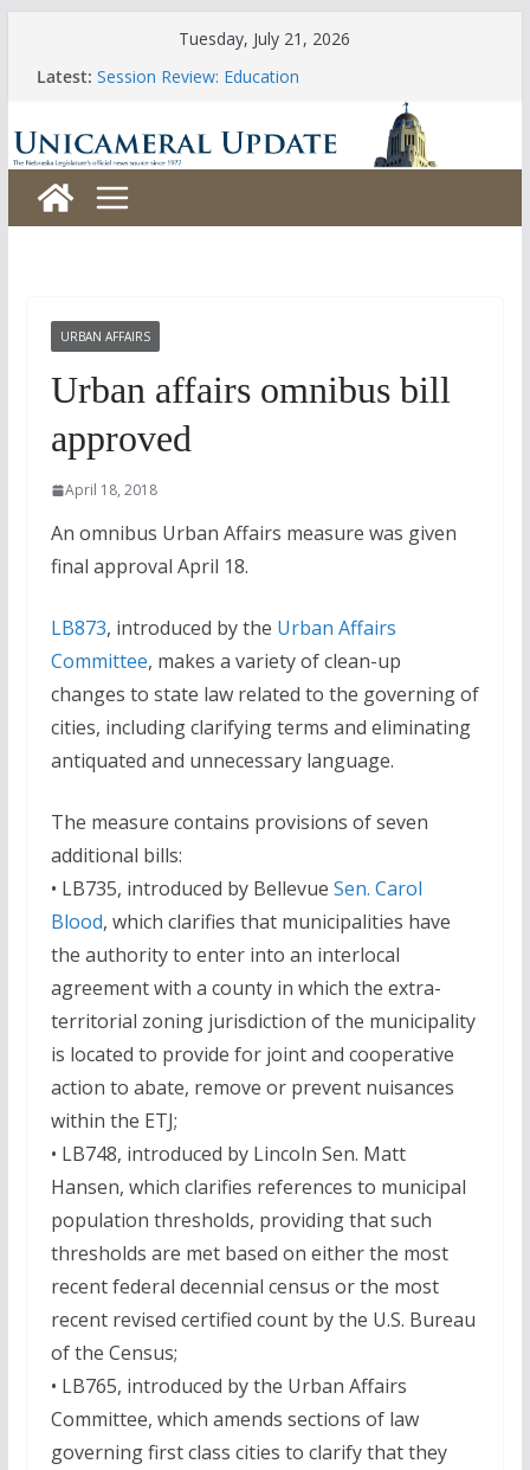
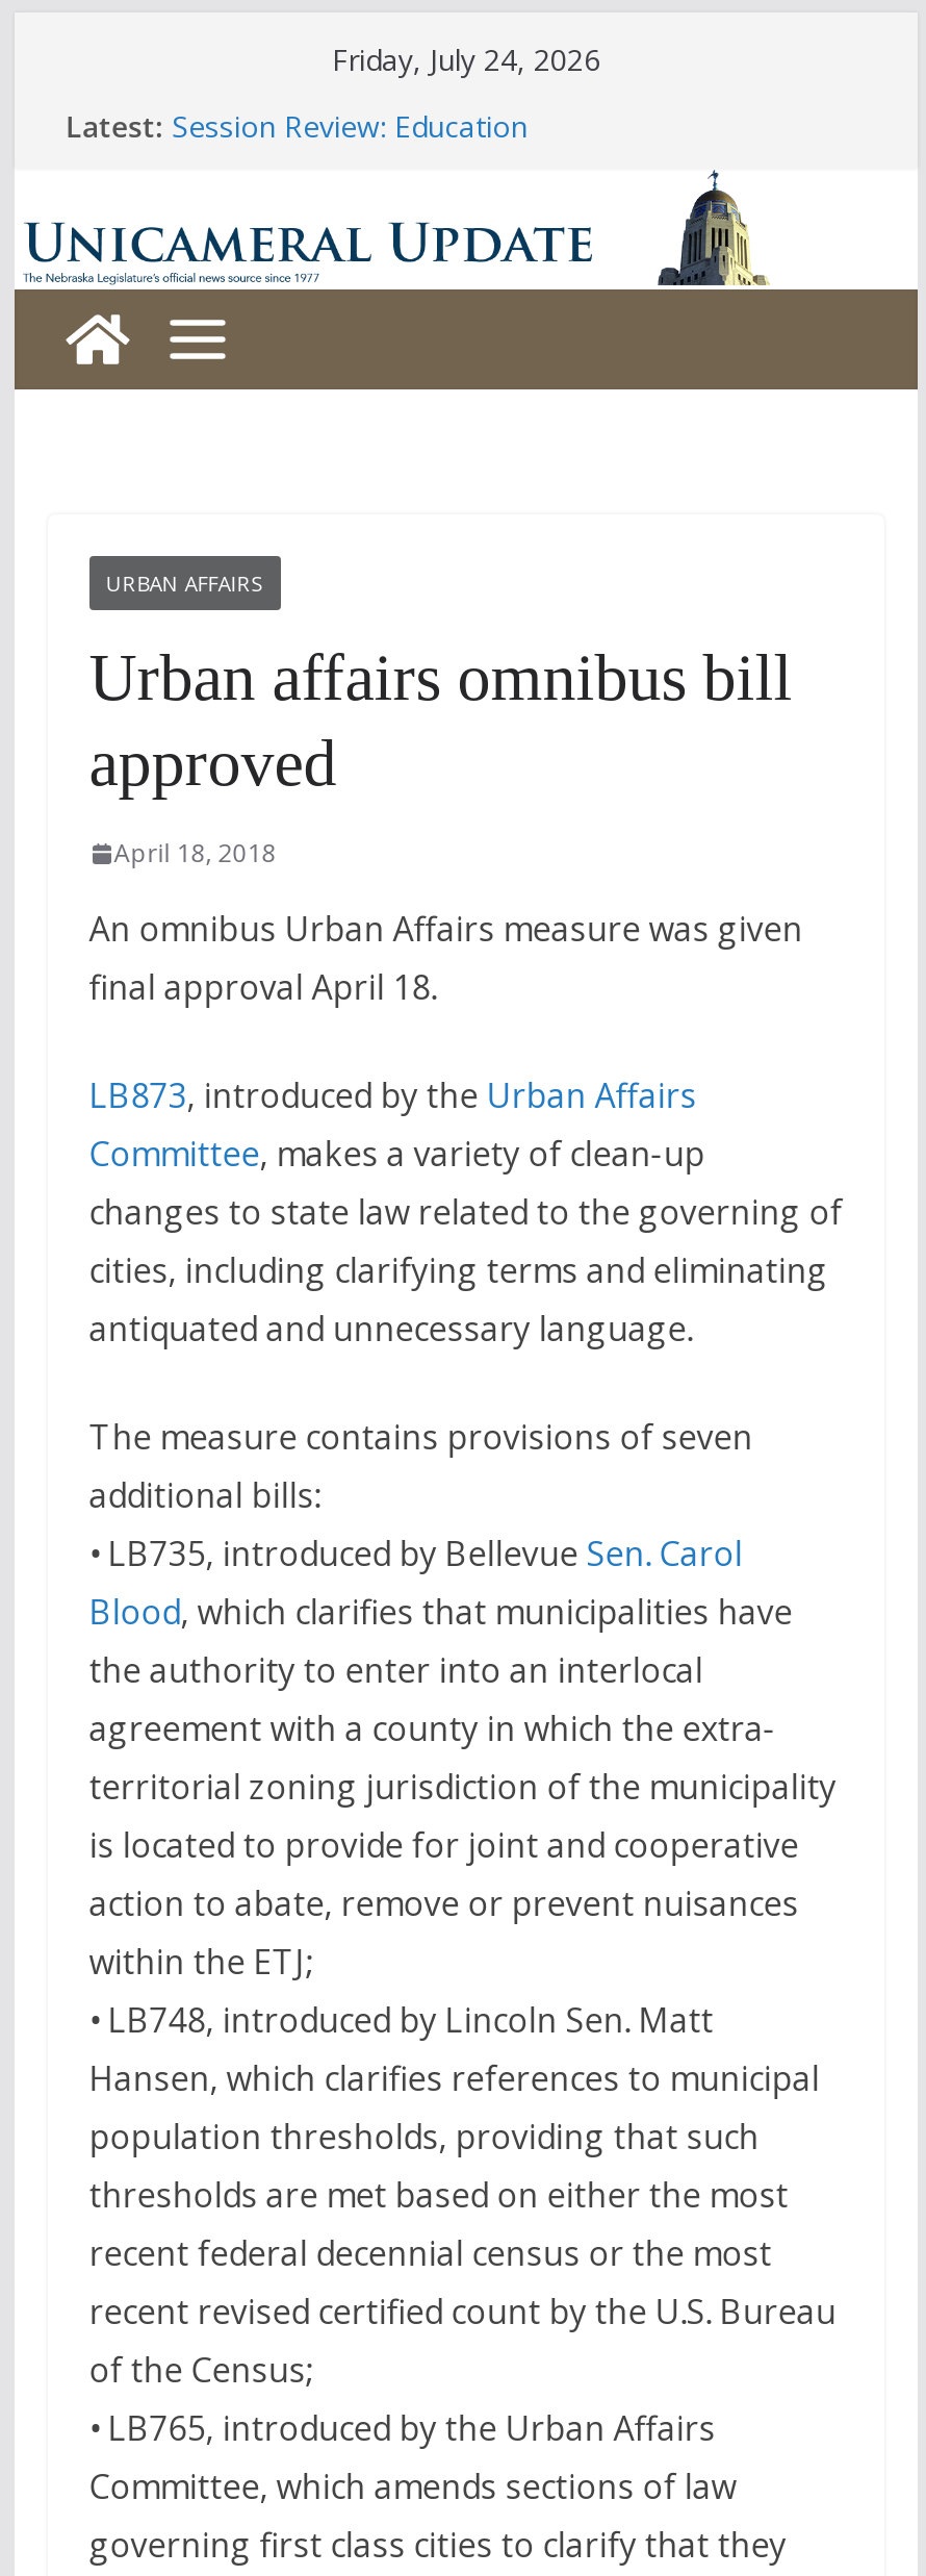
- Tuesday, July 21, 2026
+ Friday, July 24, 2026
